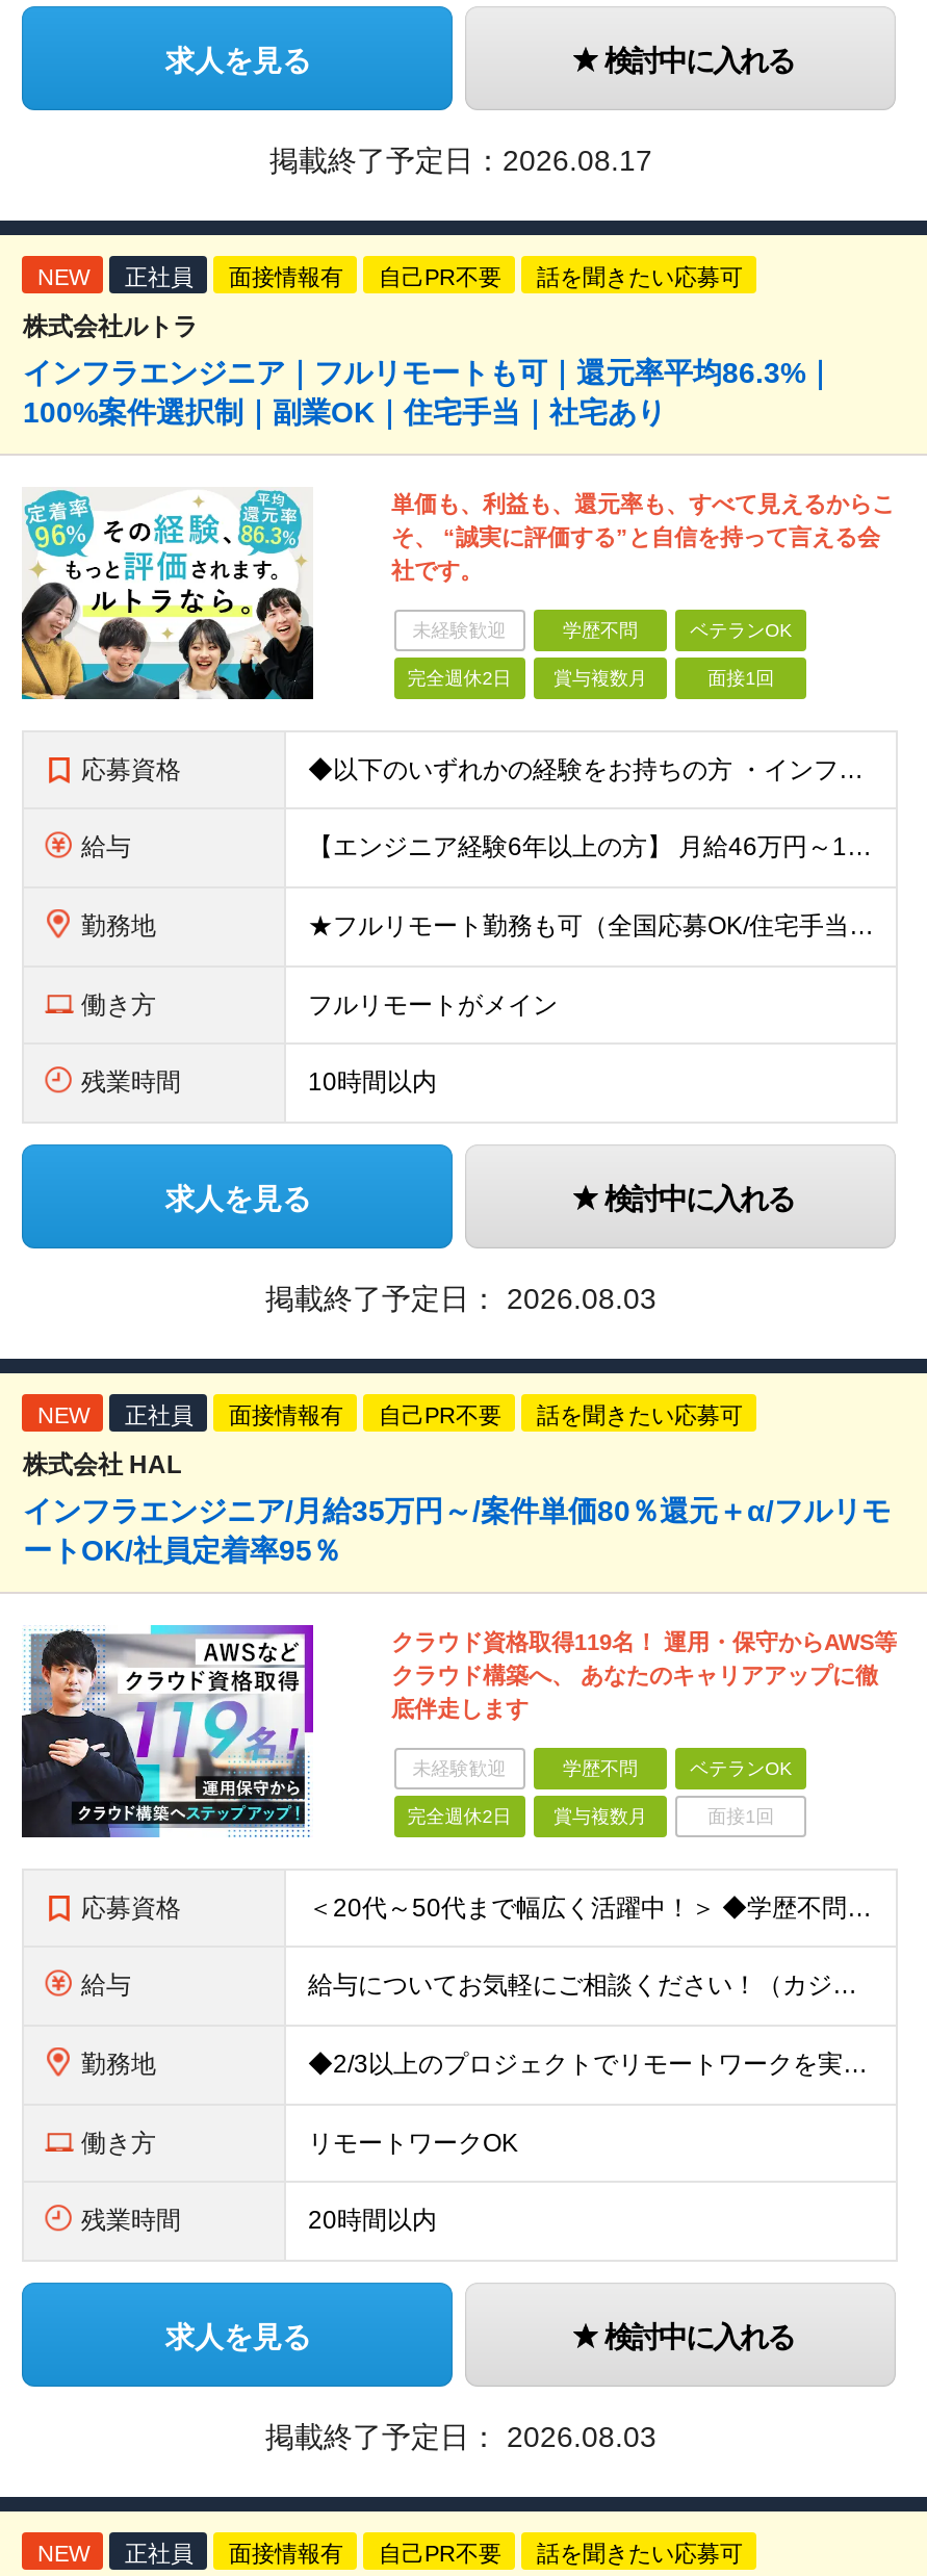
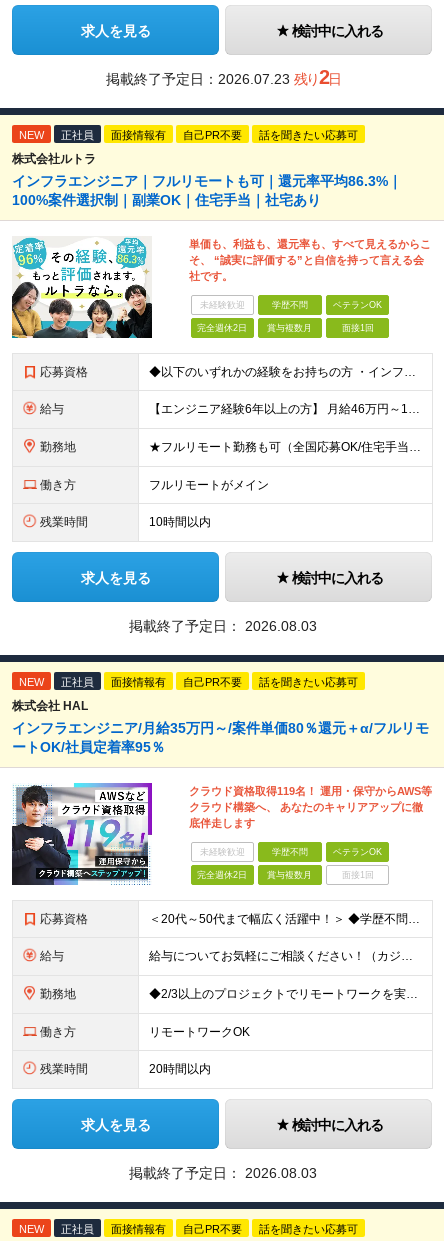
- 掲載終了予定日：2026.08.17
+ 掲載終了予定日：2026.07.23 残り2日
